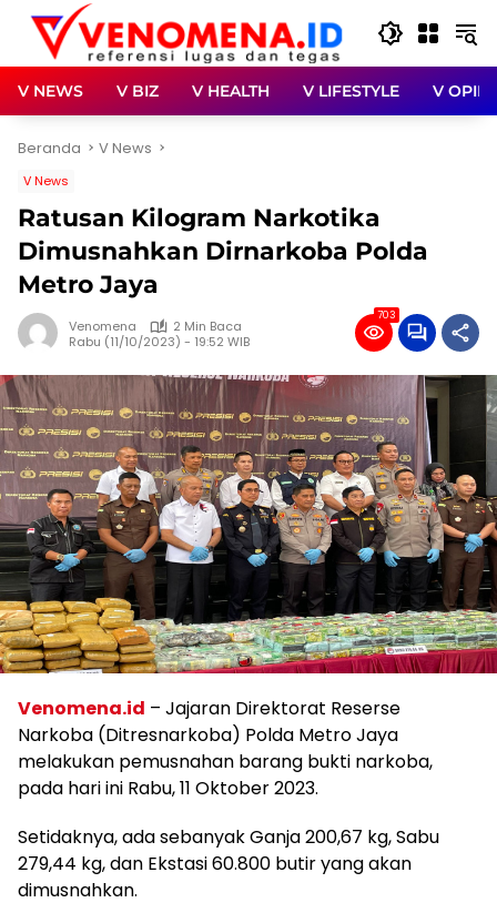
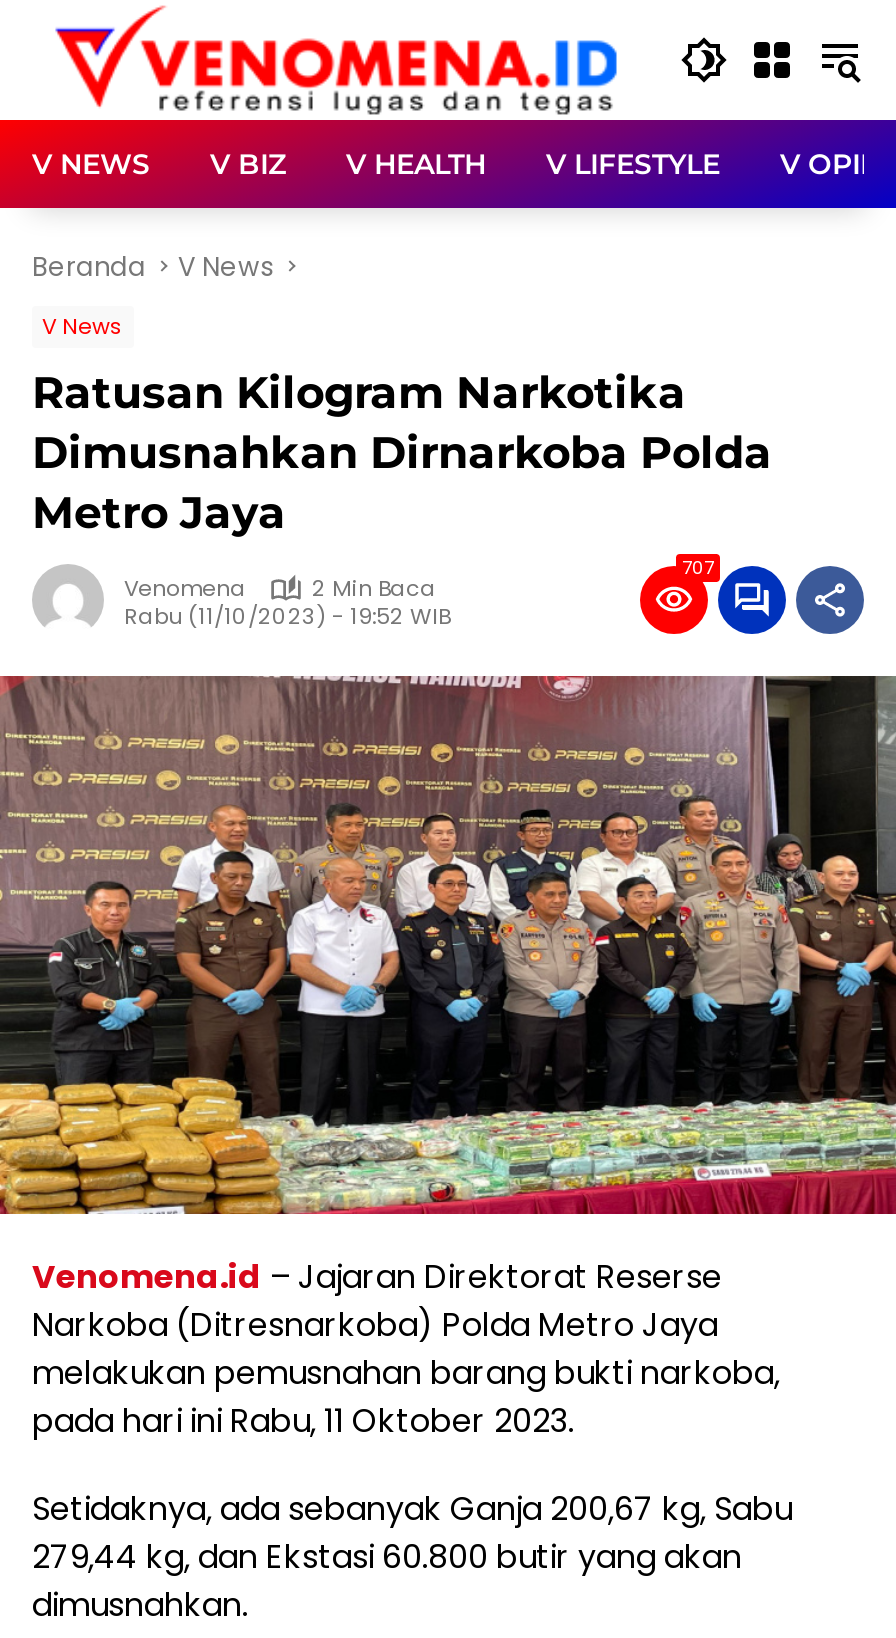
- 703
+ 707
